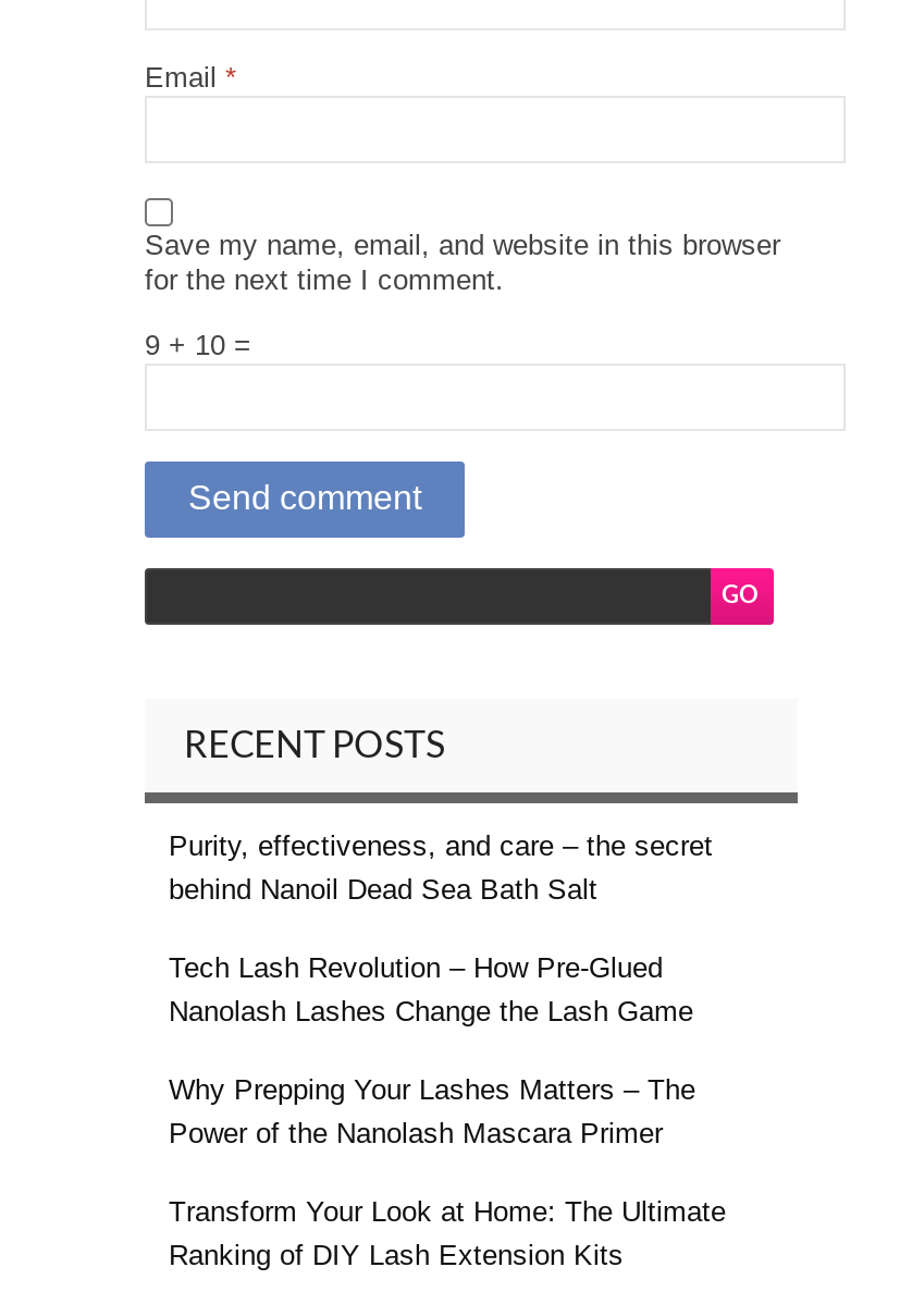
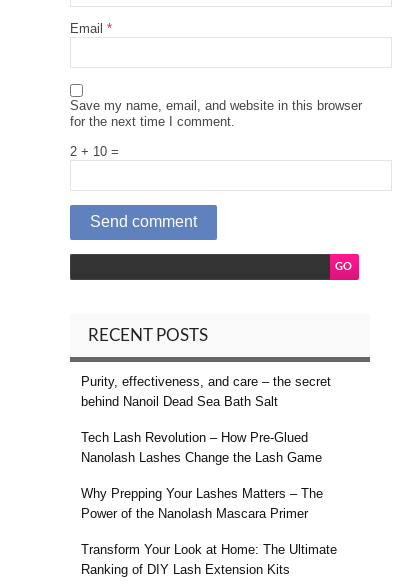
- 9 + 10 =
+ 2 + 10 =
